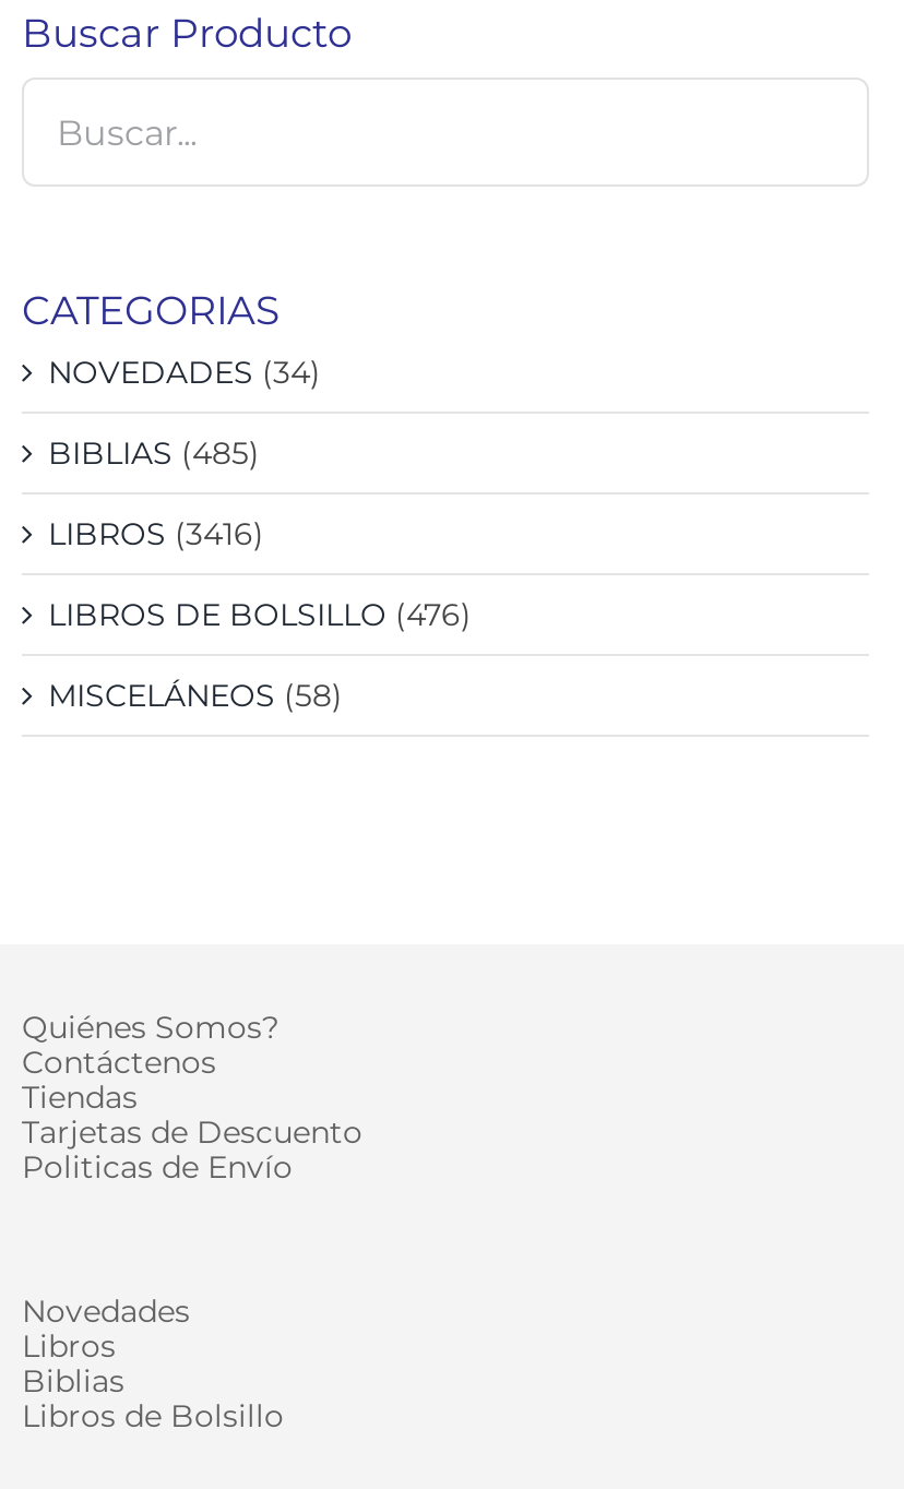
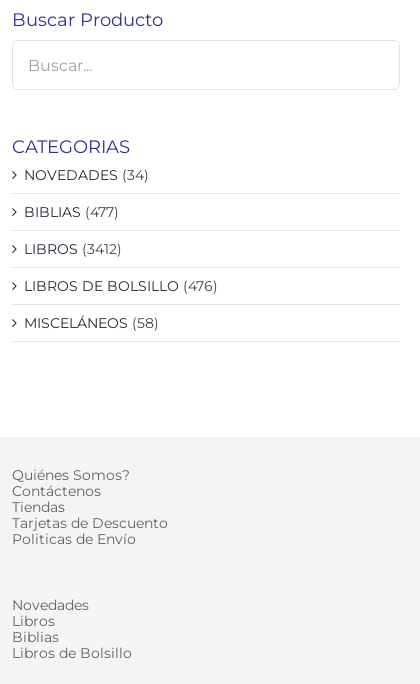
- BIBLIAS (485)
+ BIBLIAS (477)

- LIBROS (3416)
+ LIBROS (3412)
